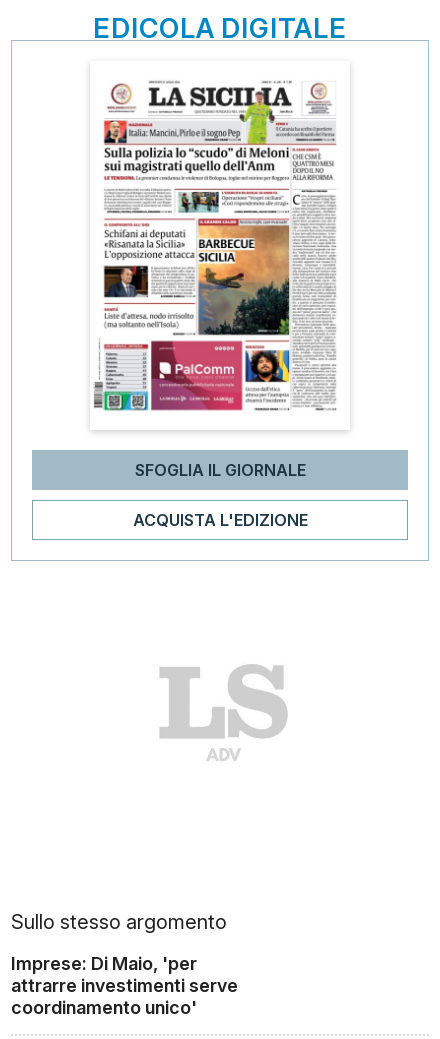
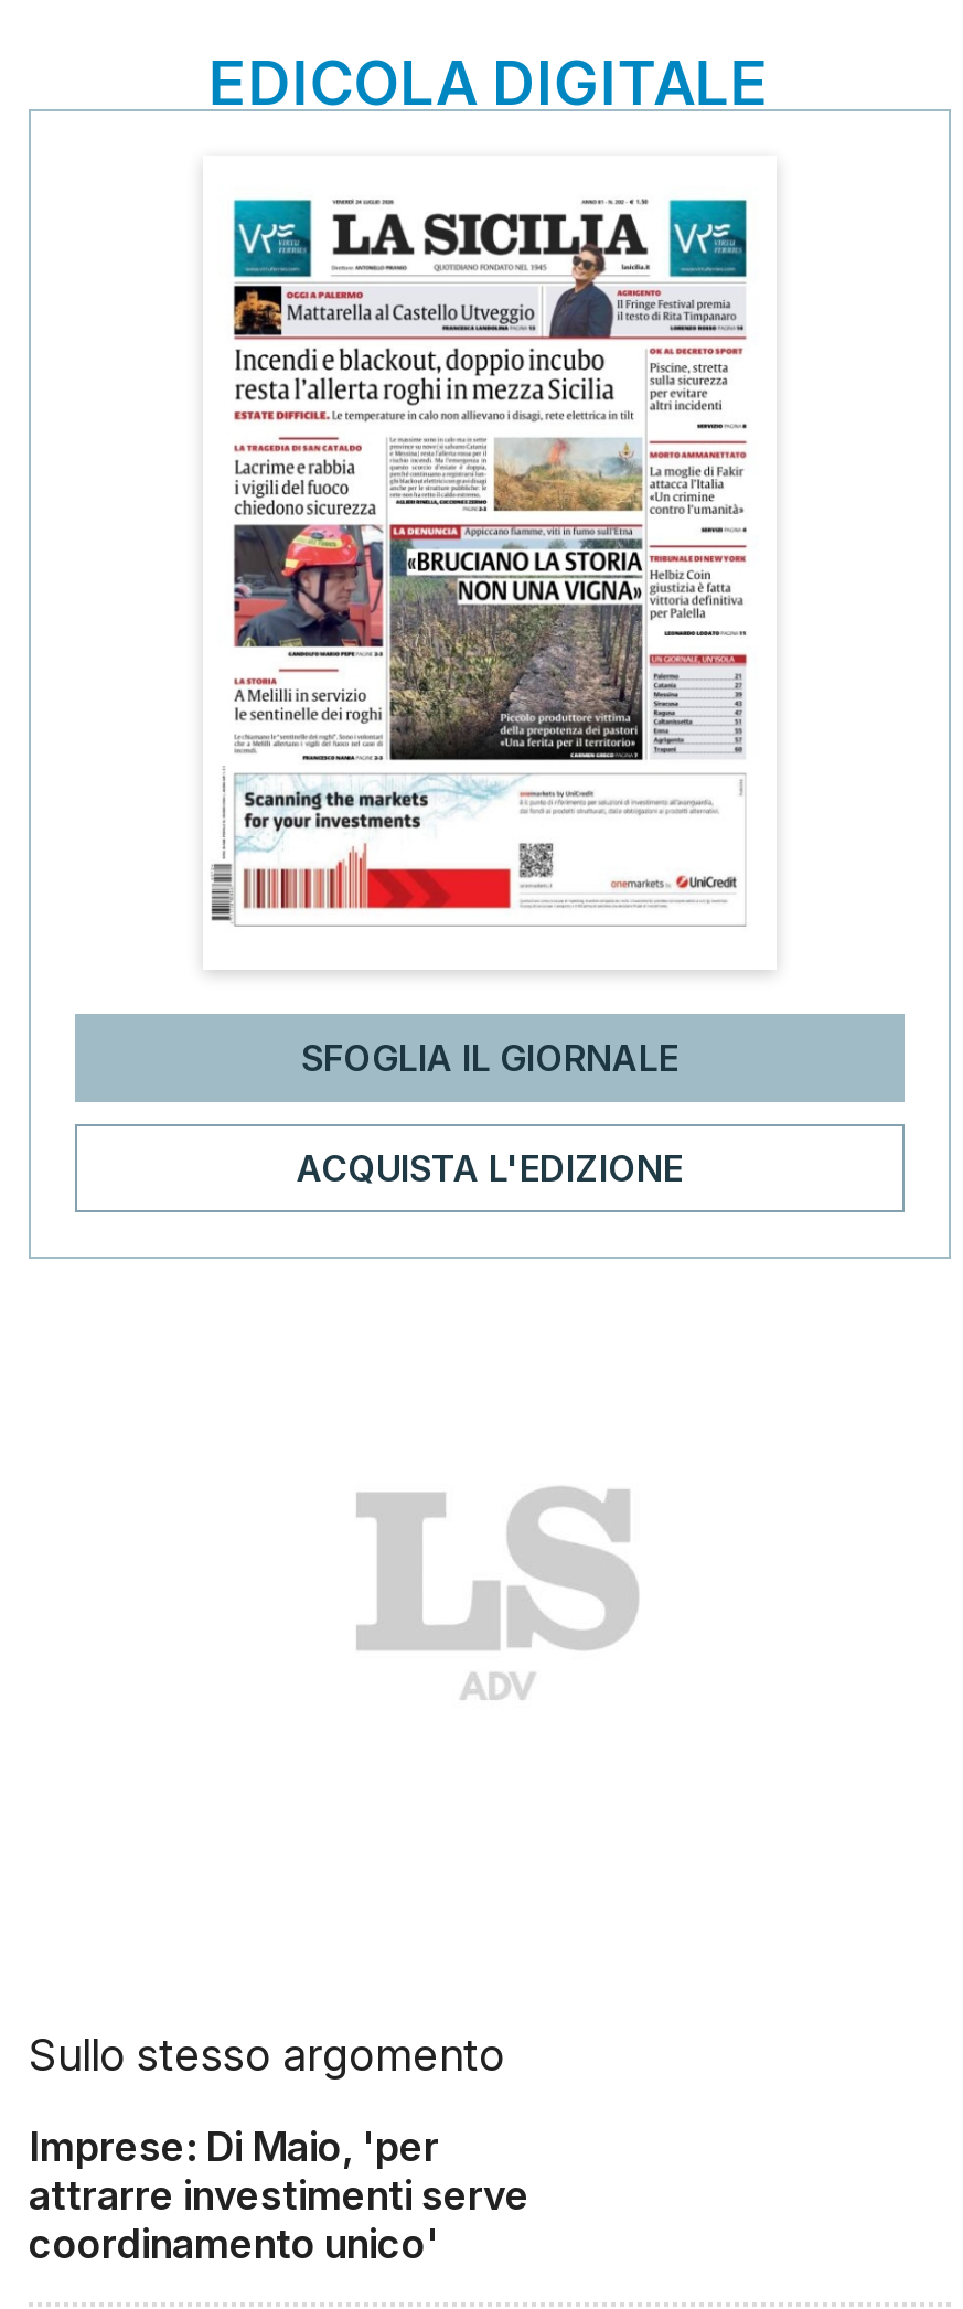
- [image]
+ [image]
